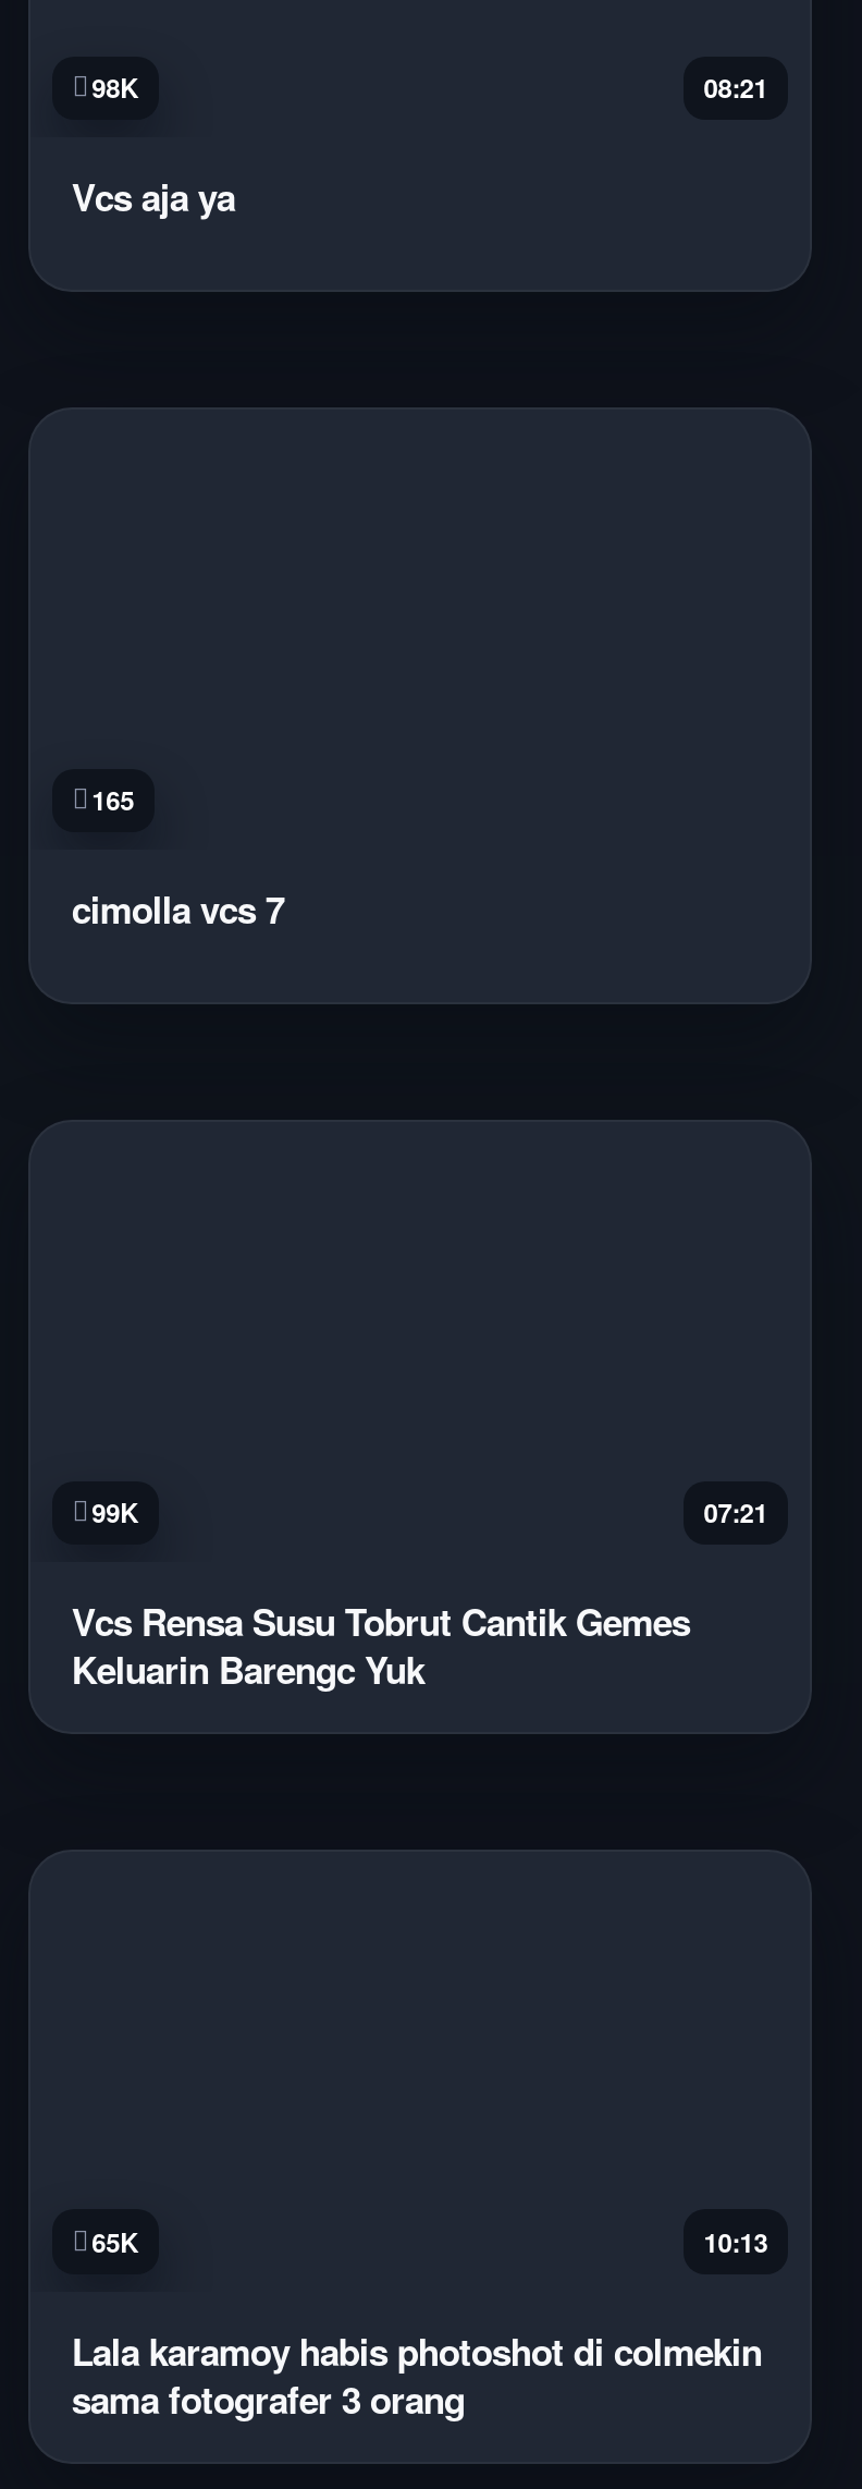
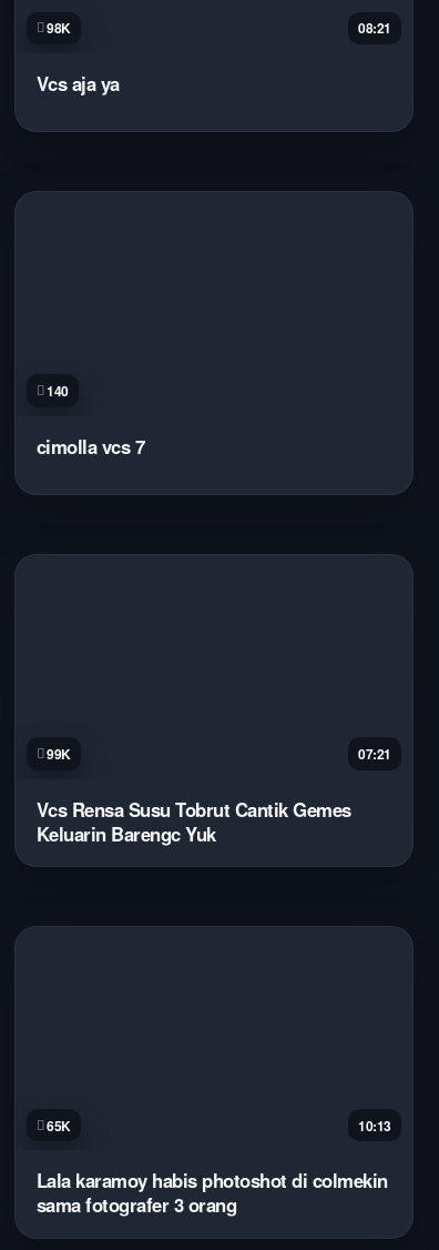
- 165
+ 140
